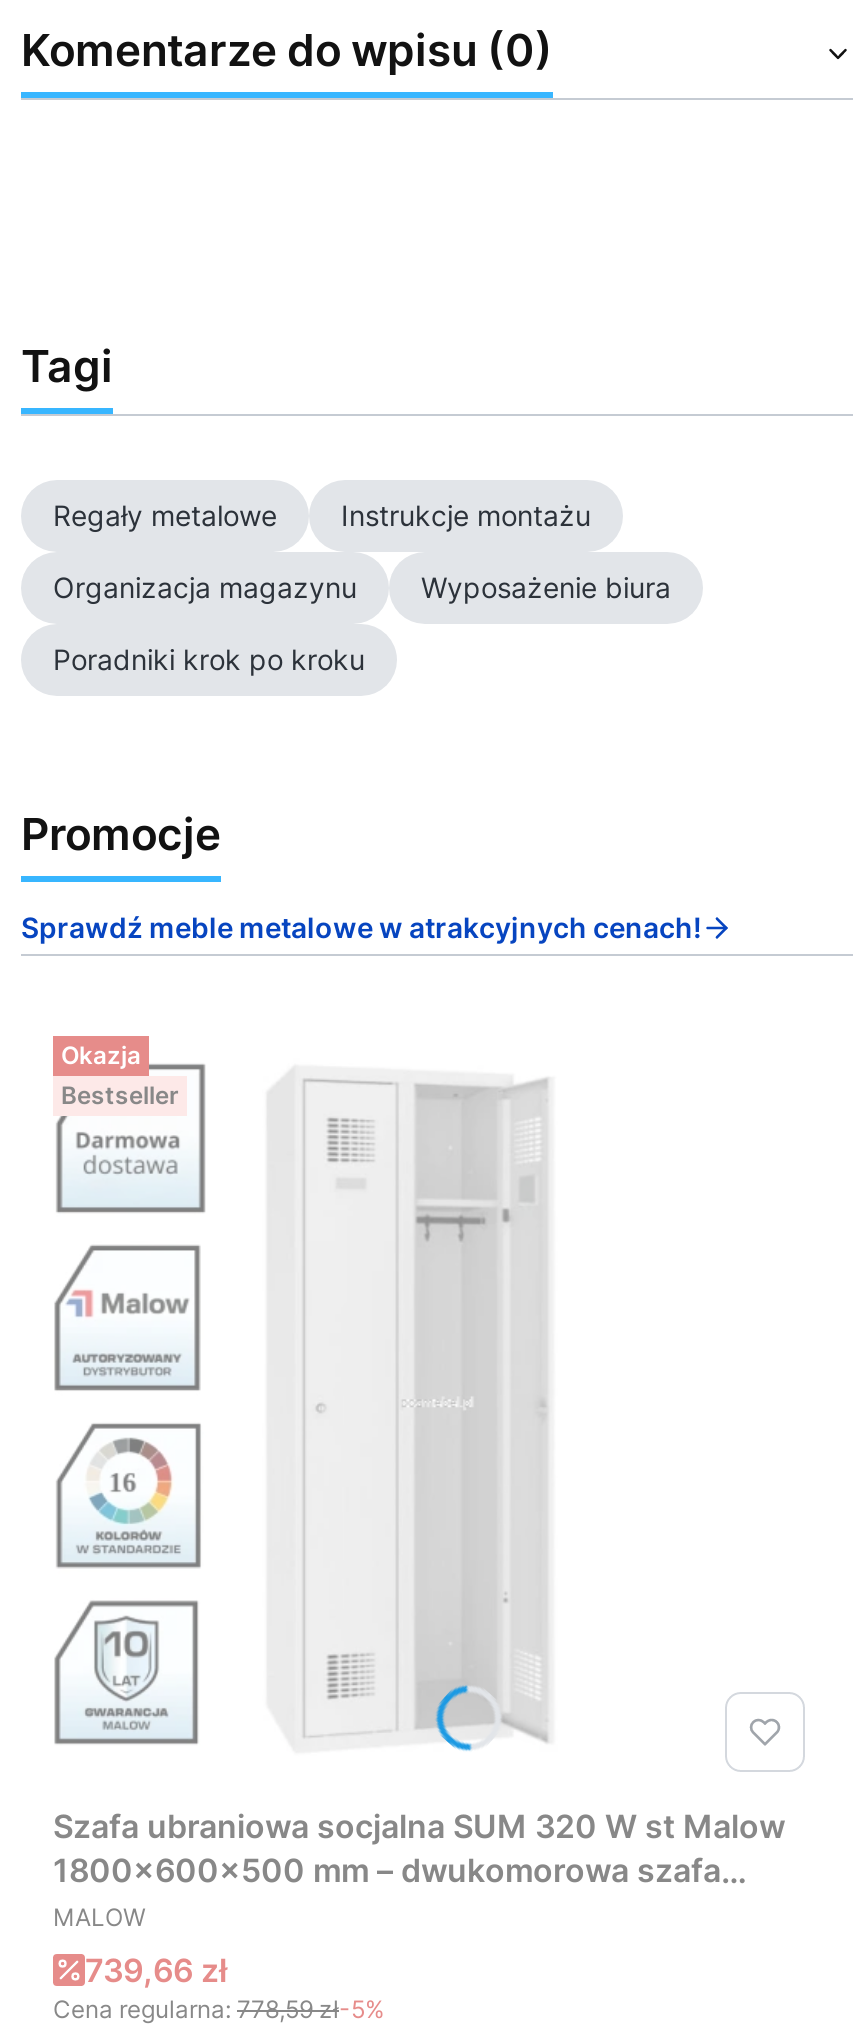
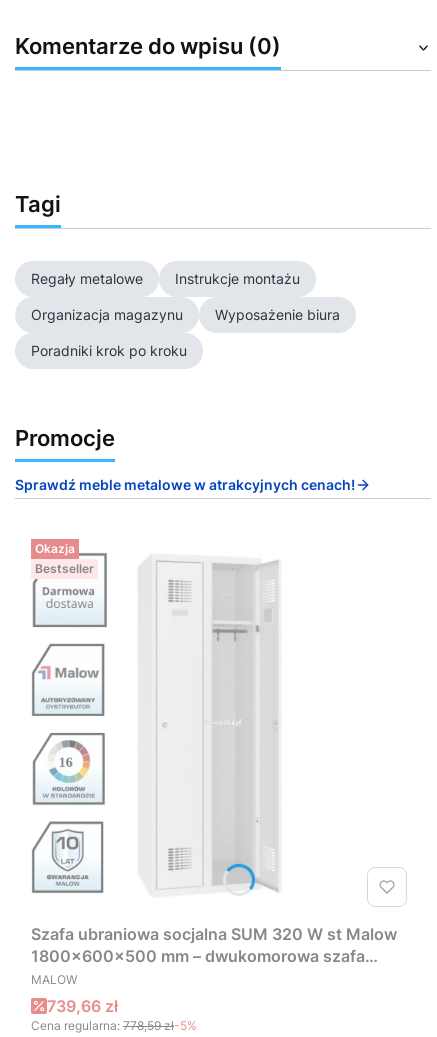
- [image]
+ [image]
